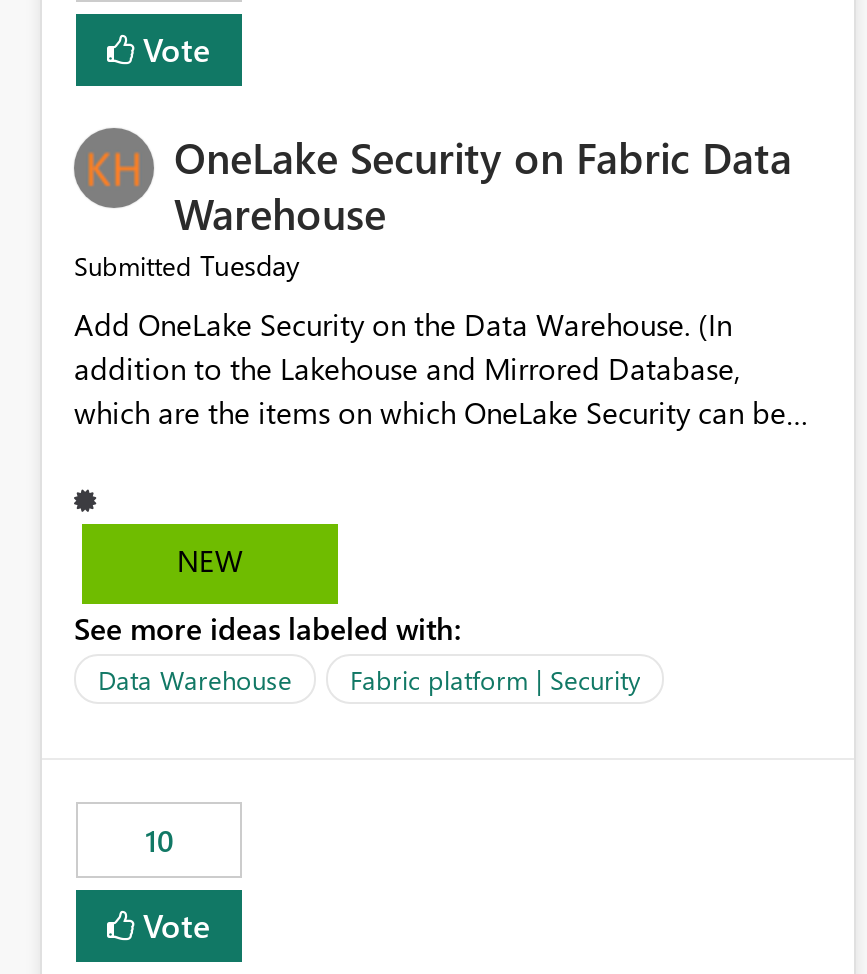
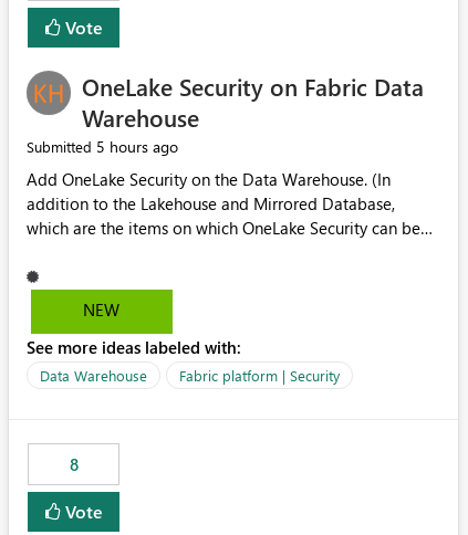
- Submitted Tuesday
+ Submitted 5 hours ago

- 10
+ 8
